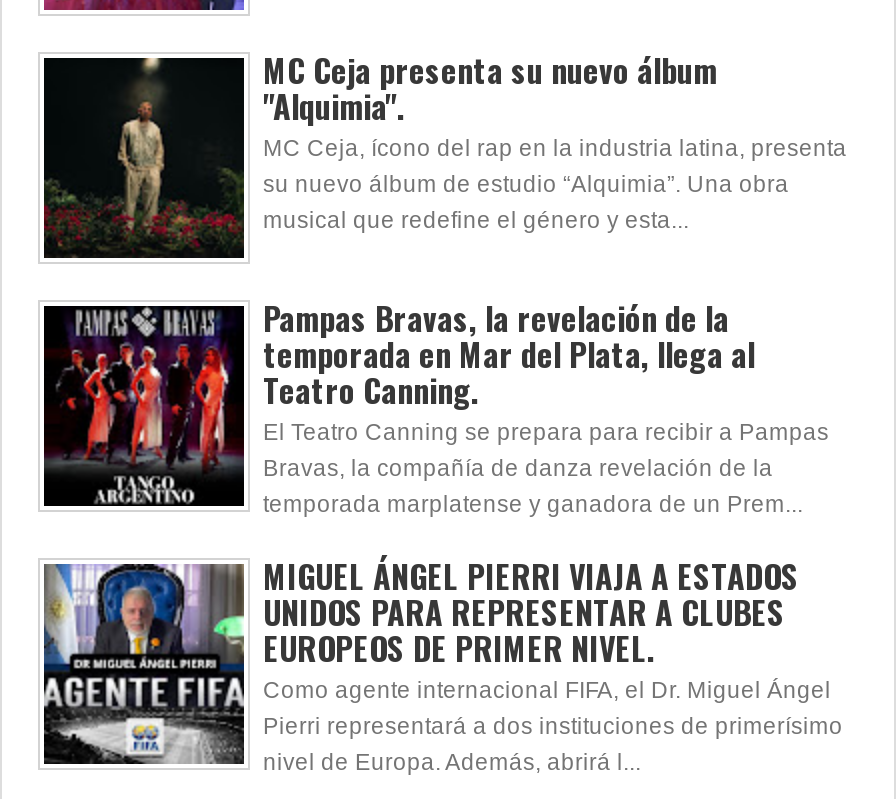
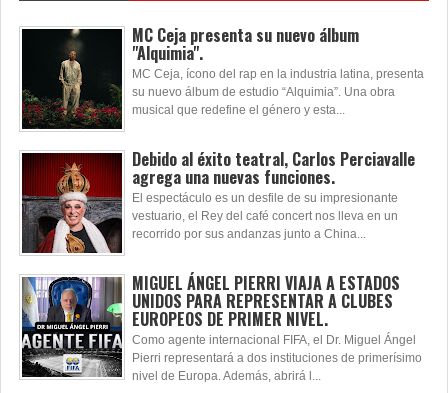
- [image]
- Pampas Bravas, la revelación de la
- temporada en Mar del Plata, llega al
- Teatro Canning.
- El Teatro Canning se prepara para recibir a Pampas
+ [image]
+ Debido al éxito teatral, Carlos Perciavalle
+ agrega una nuevas funciones.
+ El espectáculo es un desfile de su impresionante

- Bravas, la compañía de danza revelación de la
+ vestuario, el Rey del café concert nos lleva en un

- temporada marplatense y ganadora de un Prem...
+ recorrido por sus andanzas junto a China...
